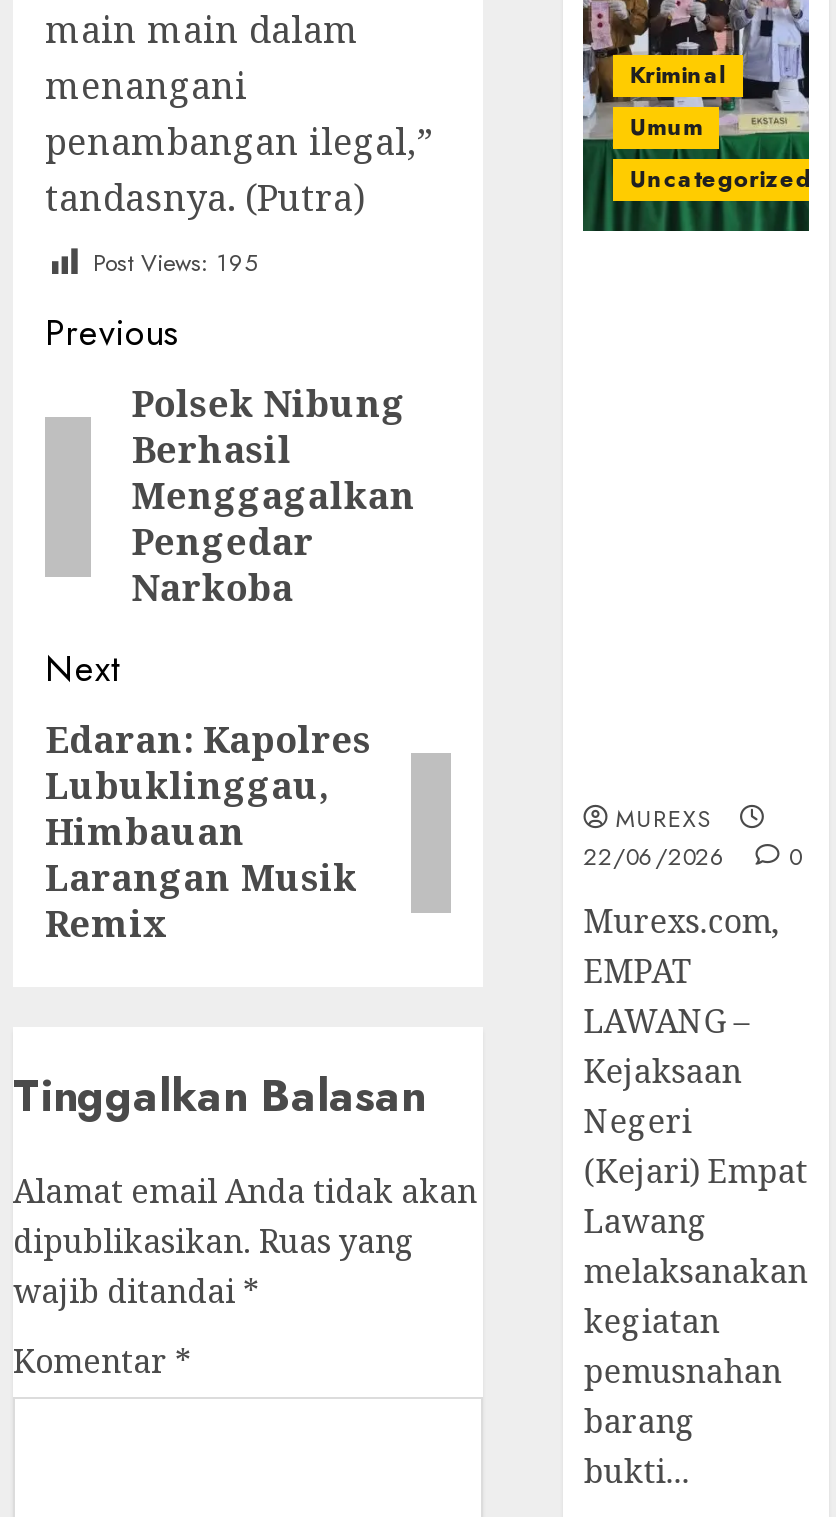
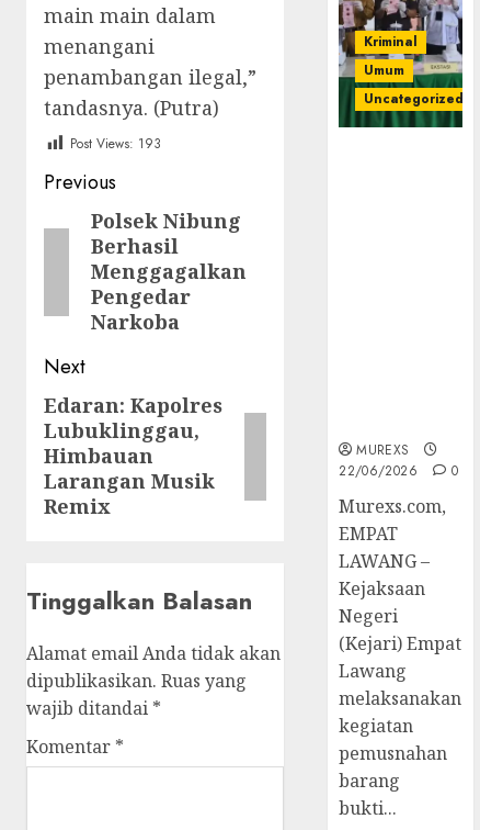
- Post Views: 195
+ Post Views: 193
